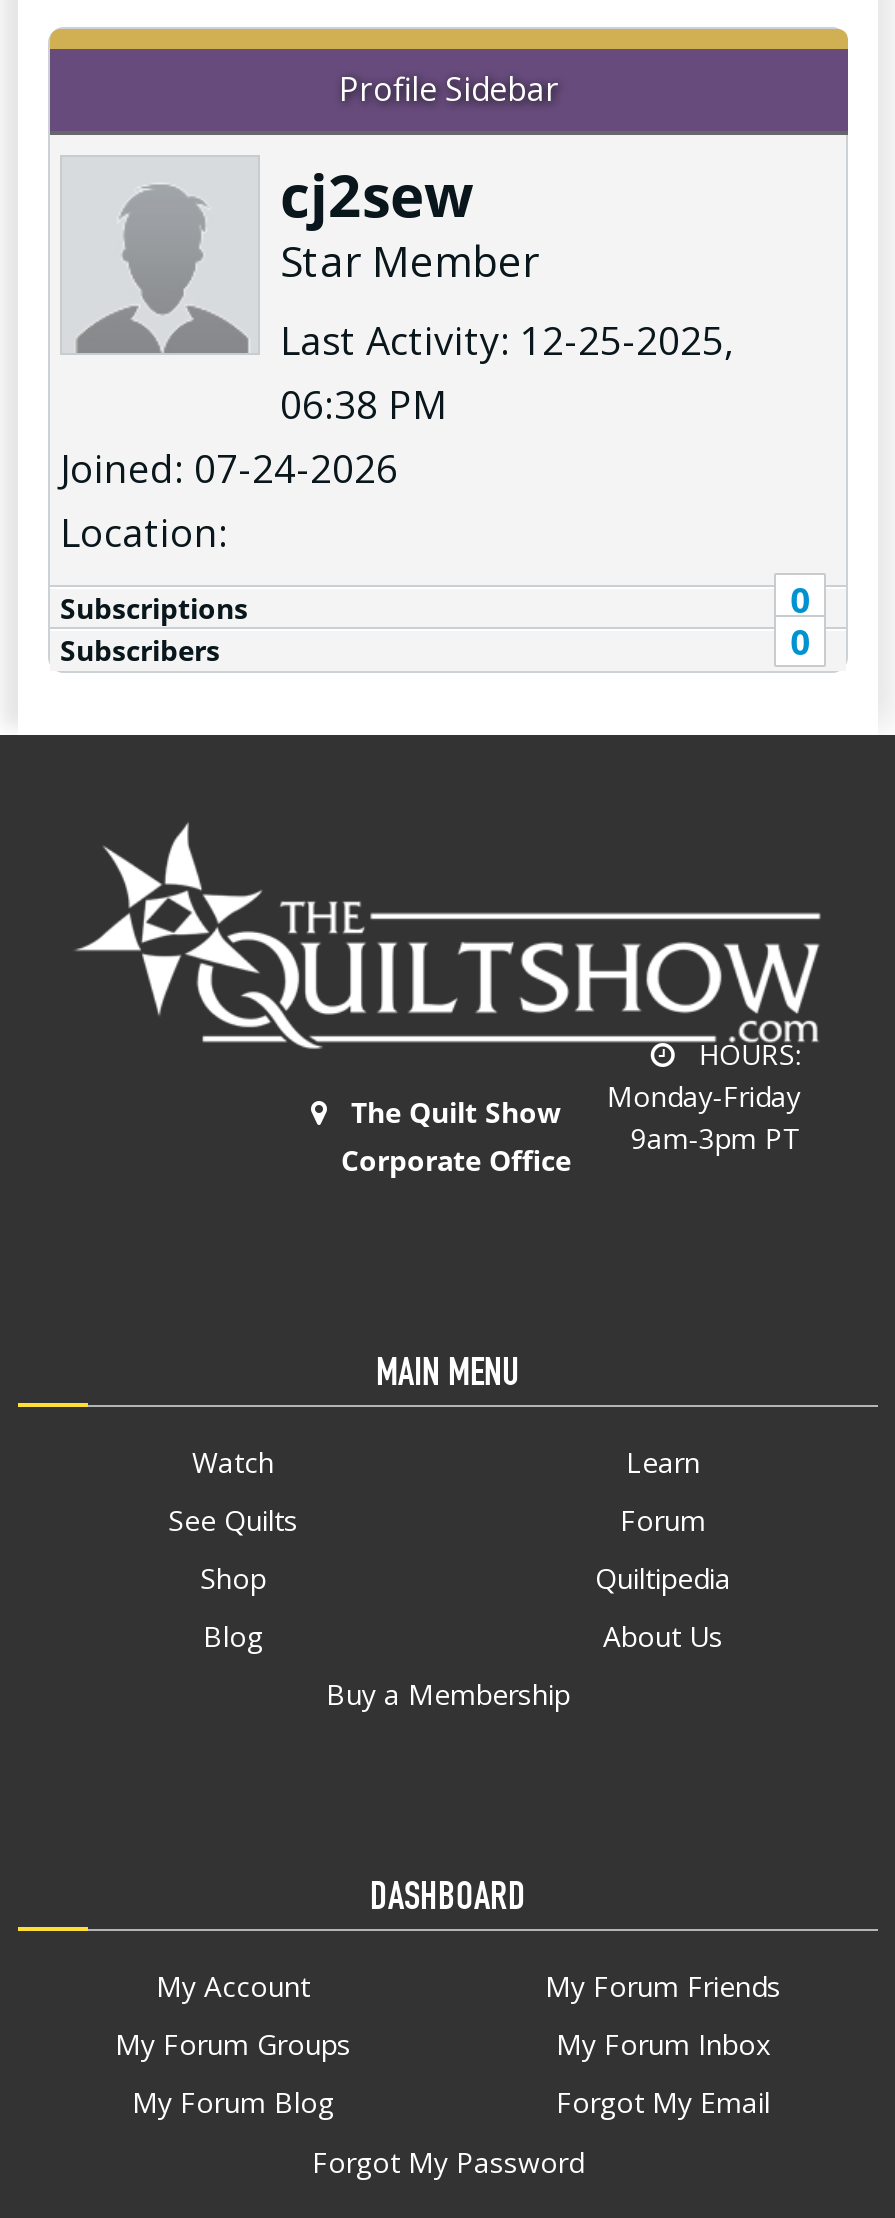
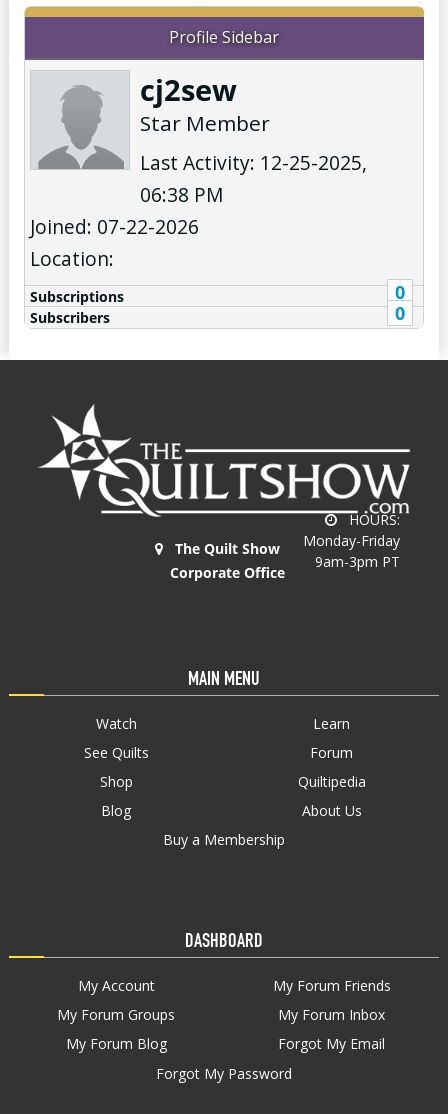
- Joined: 07-24-2026
+ Joined: 07-22-2026
